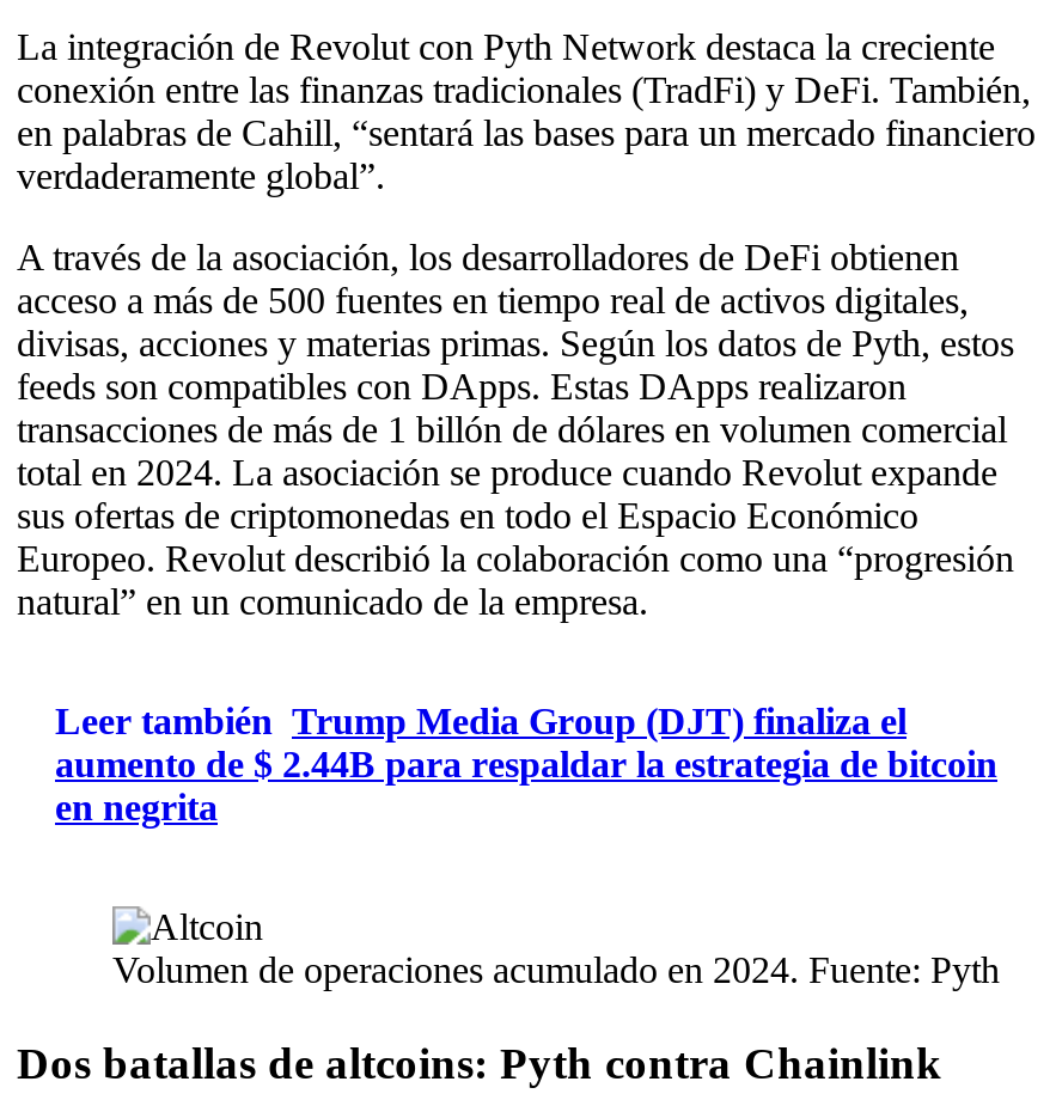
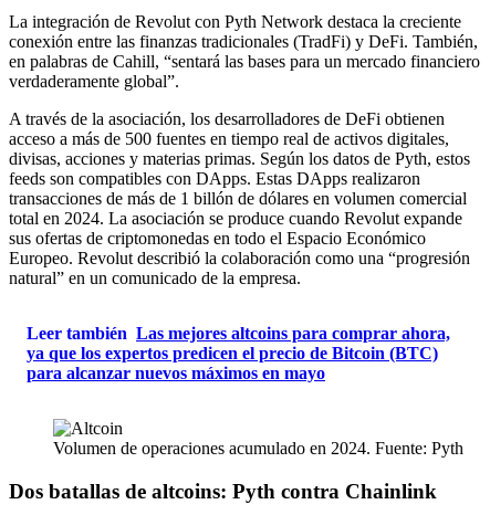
- Leer también Trump Media Group (DJT) finaliza el
- aumento de $ 2.44B para respaldar la estrategia de bitcoin
- en negrita
+ Leer también Las mejores altcoins para comprar ahora,
+ ya que los expertos predicen el precio de Bitcoin (BTC)
+ para alcanzar nuevos máximos en mayo
